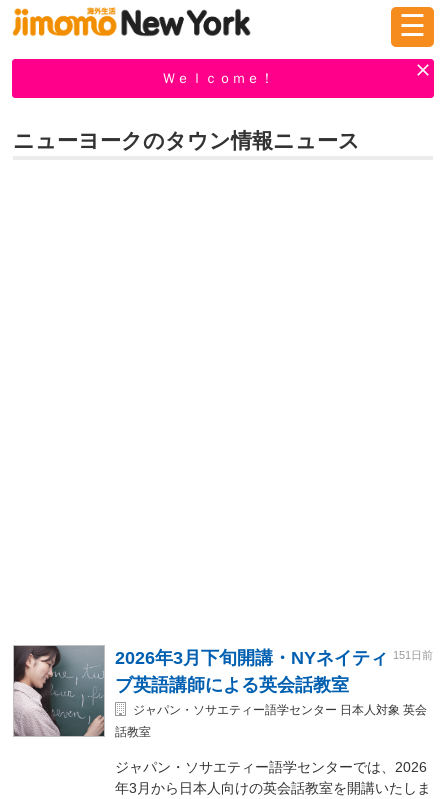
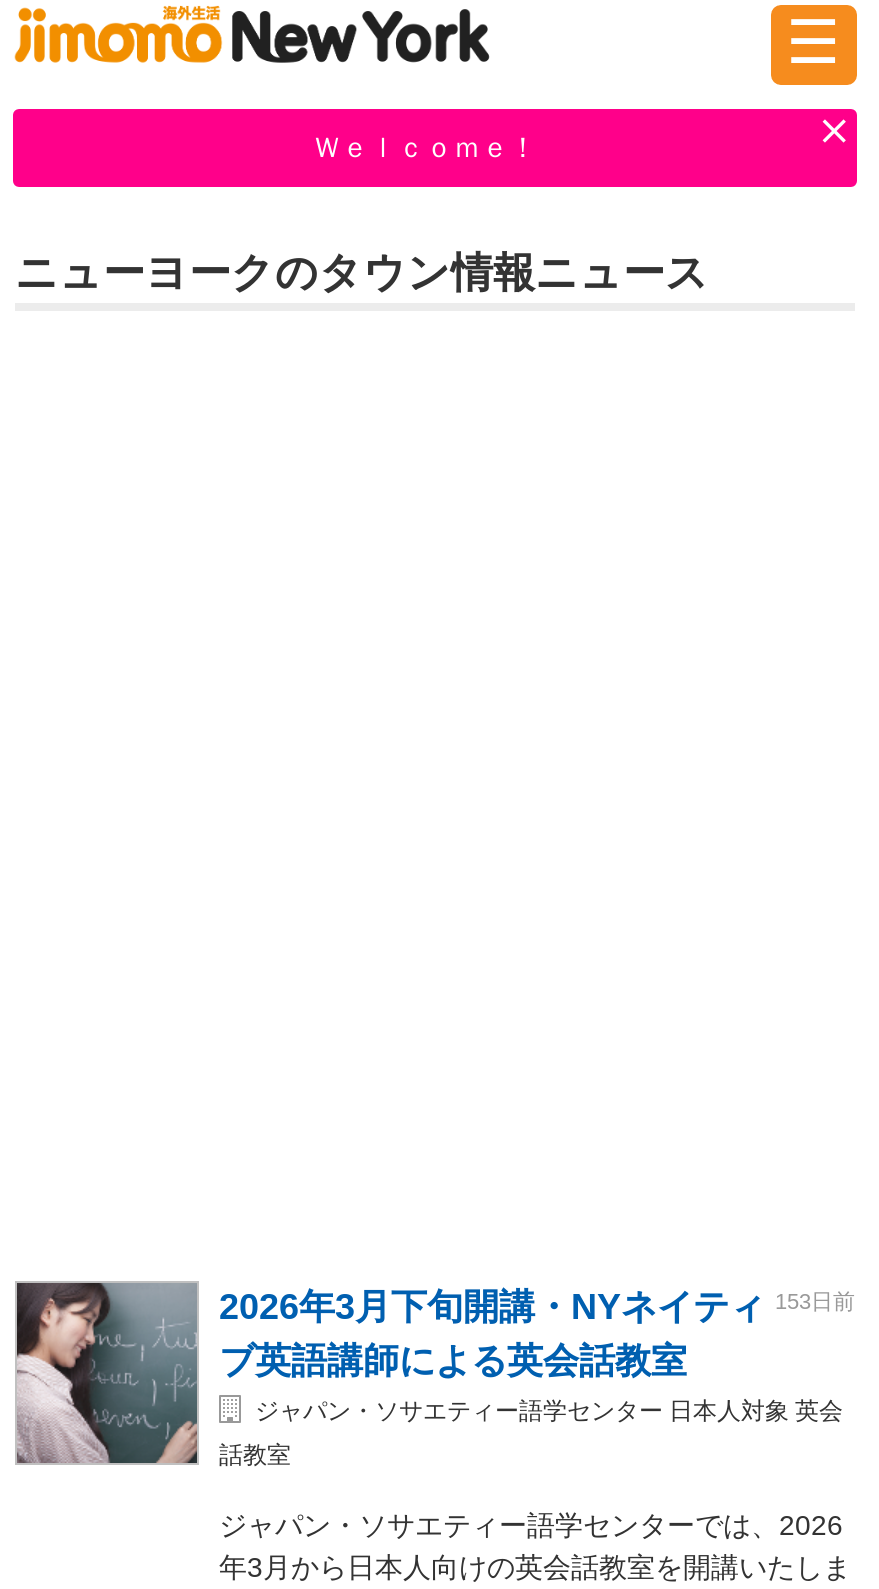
- 2026年3月下旬開講・NYネイティ 151日前
+ 2026年3月下旬開講・NYネイティ 153日前
